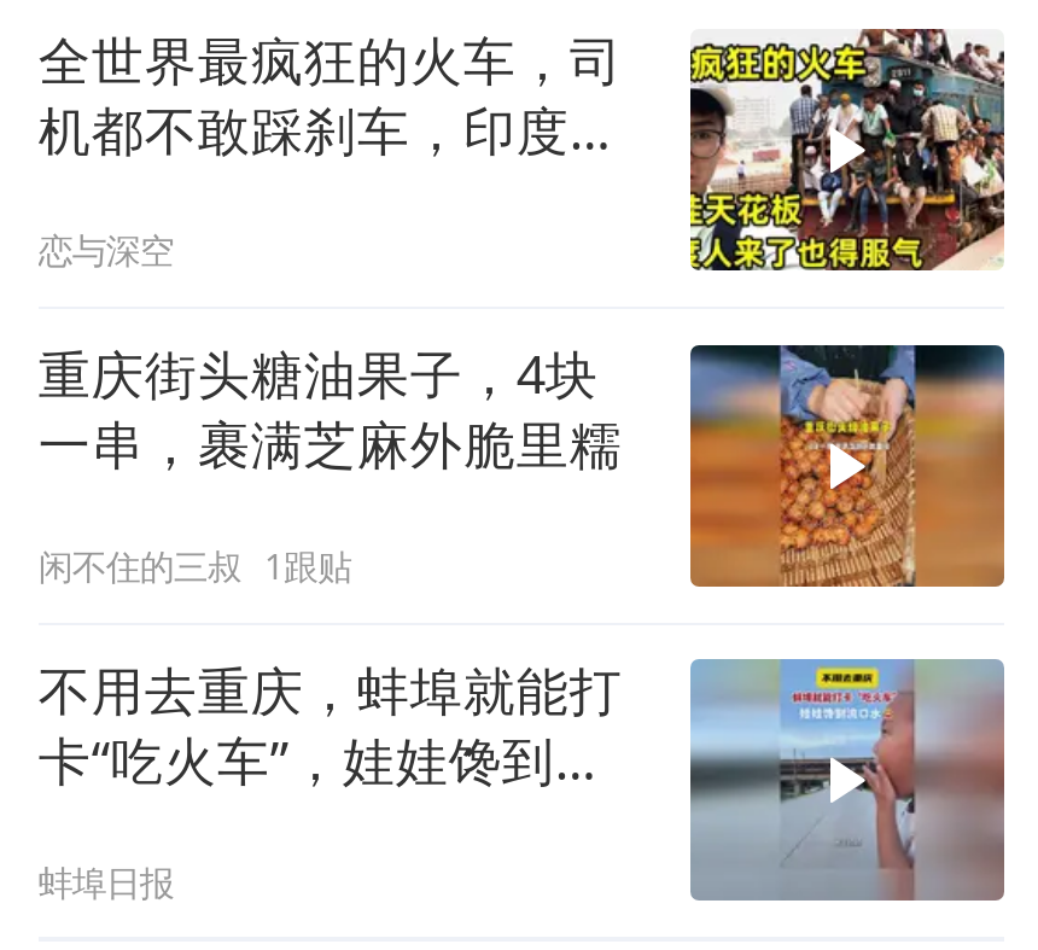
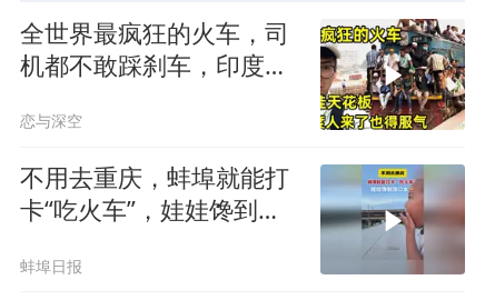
- [image]
- 重庆街头糖油果子，4块
- 一串，裹满芝麻外脆里糯
- 闲不住的三叔 1跟贴
